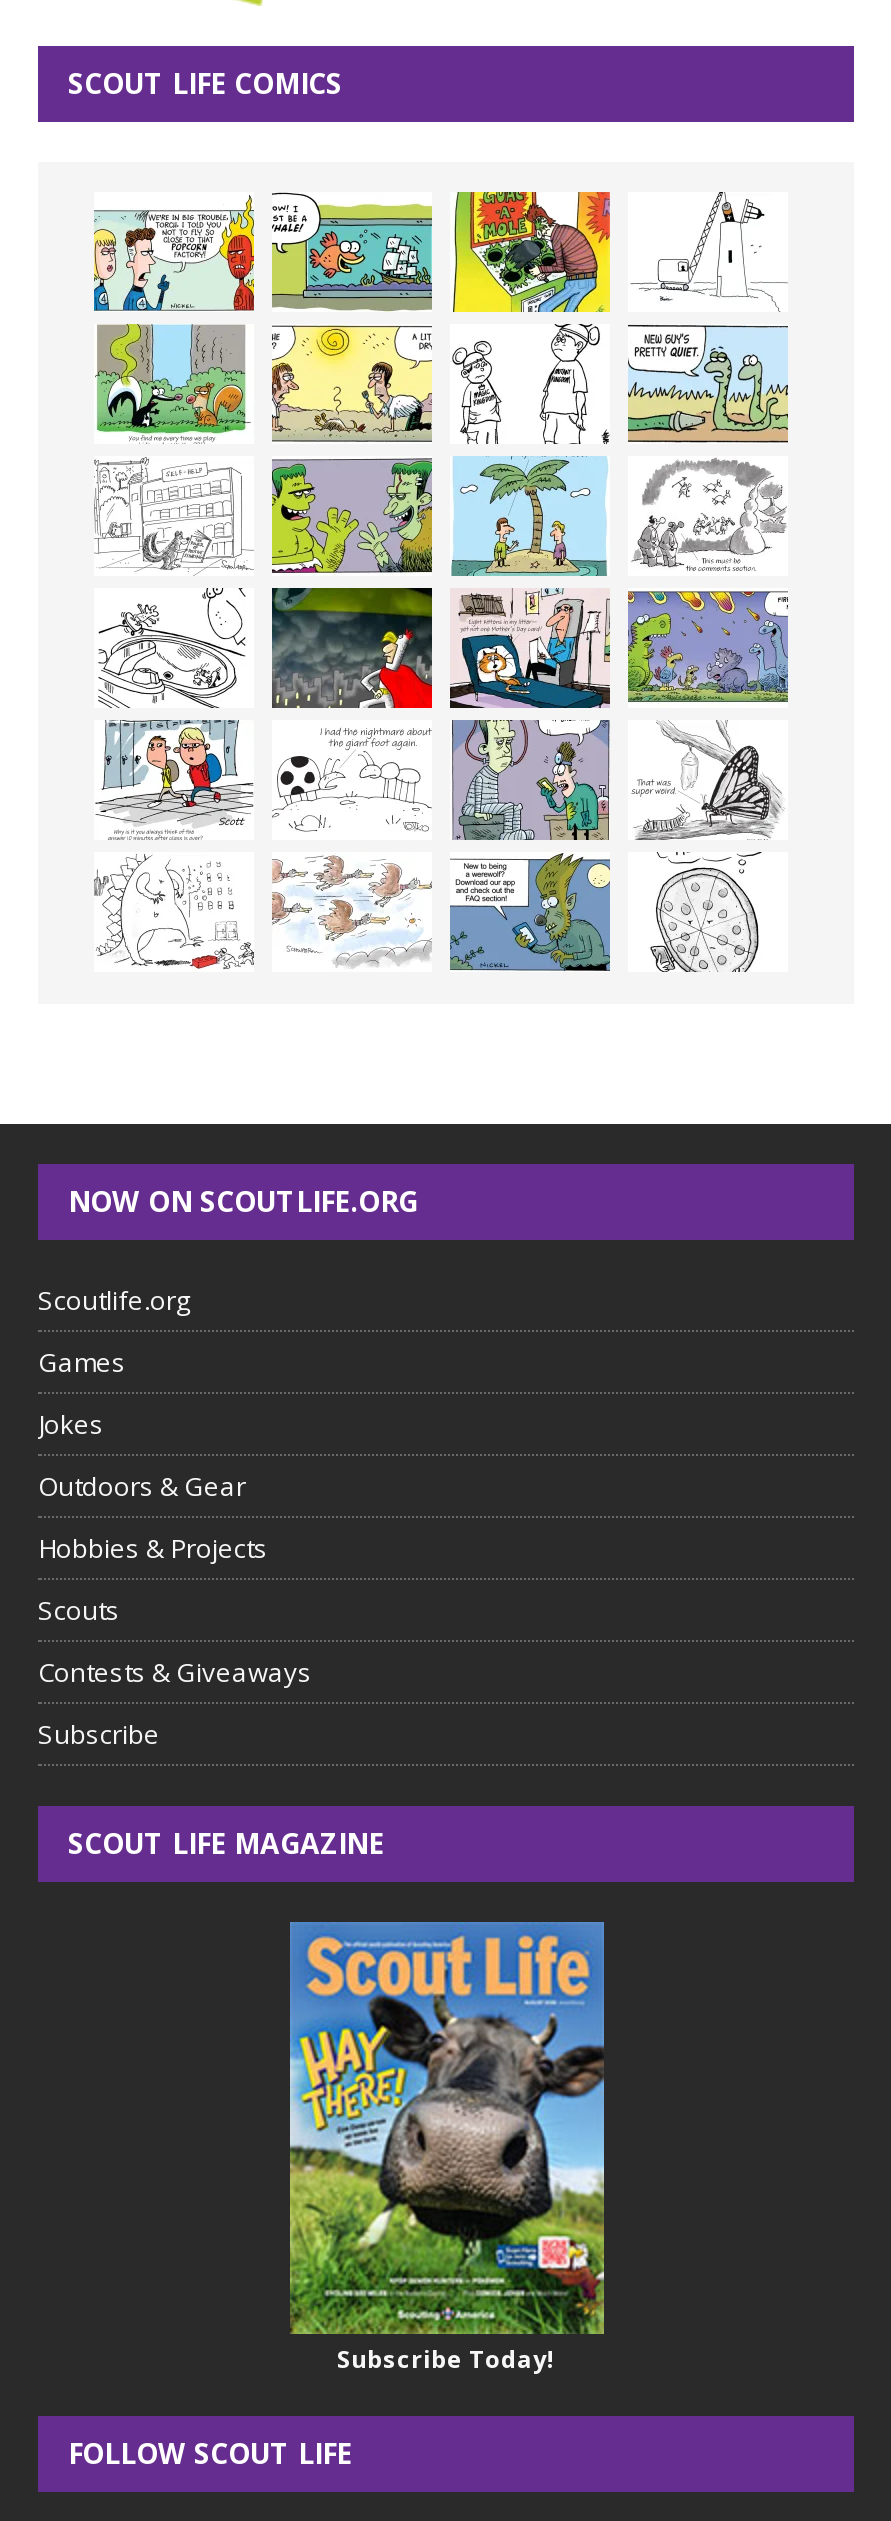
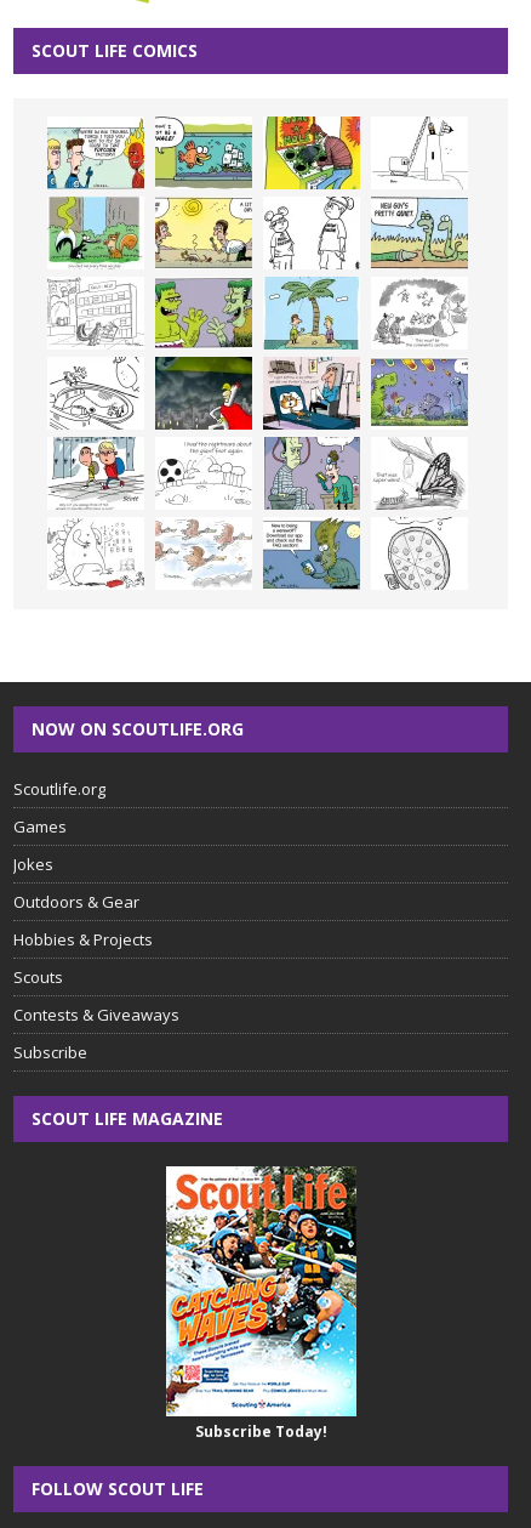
- [image]
+ [image]
